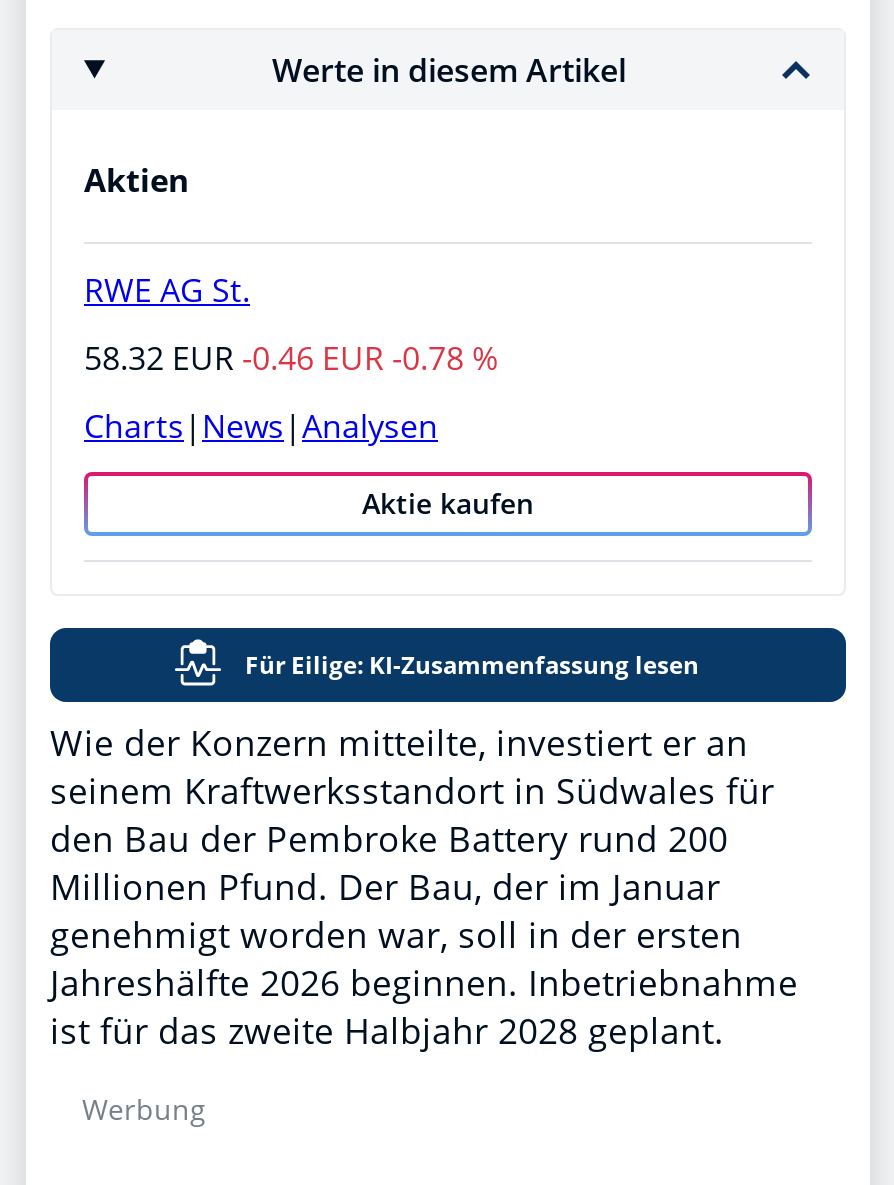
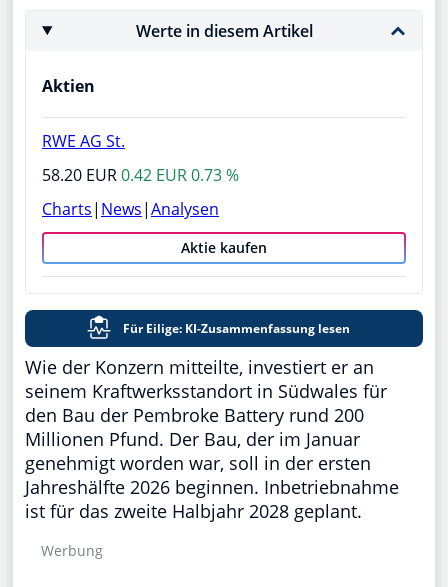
- 58.32 EUR -0.46 EUR -0.78 %
+ 58.20 EUR 0.42 EUR 0.73 %
